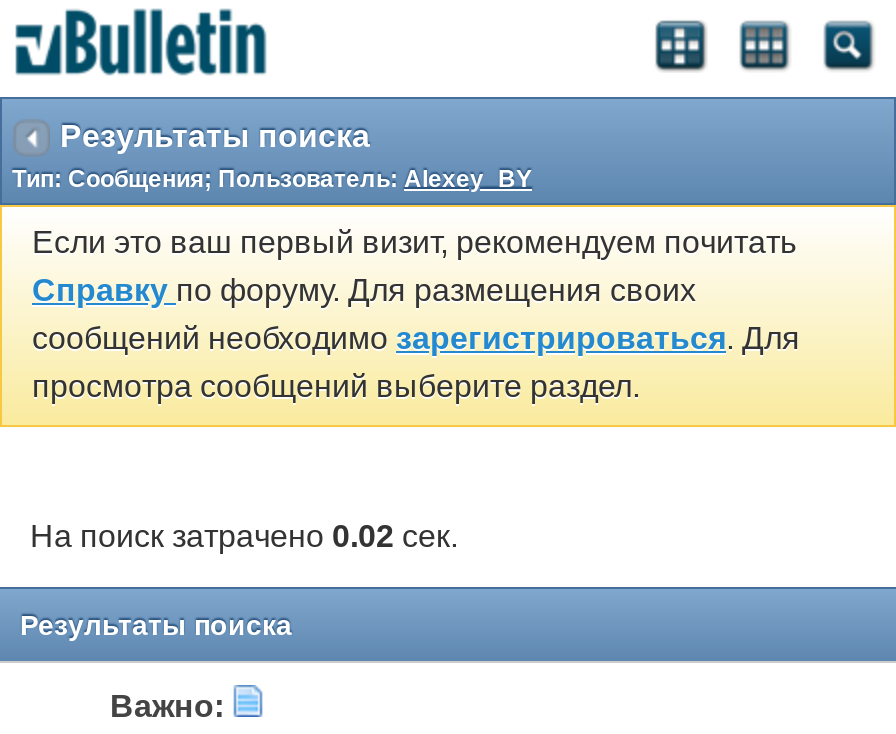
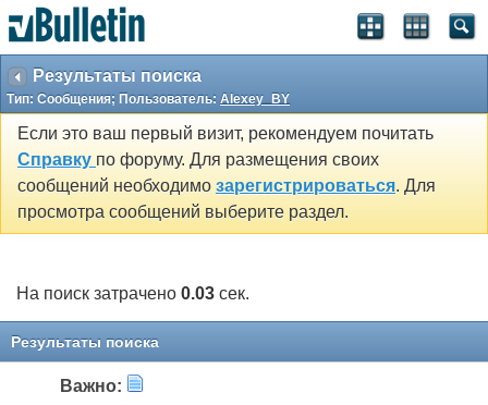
- На поиск затрачено 0.02 сек.
+ На поиск затрачено 0.03 сек.
